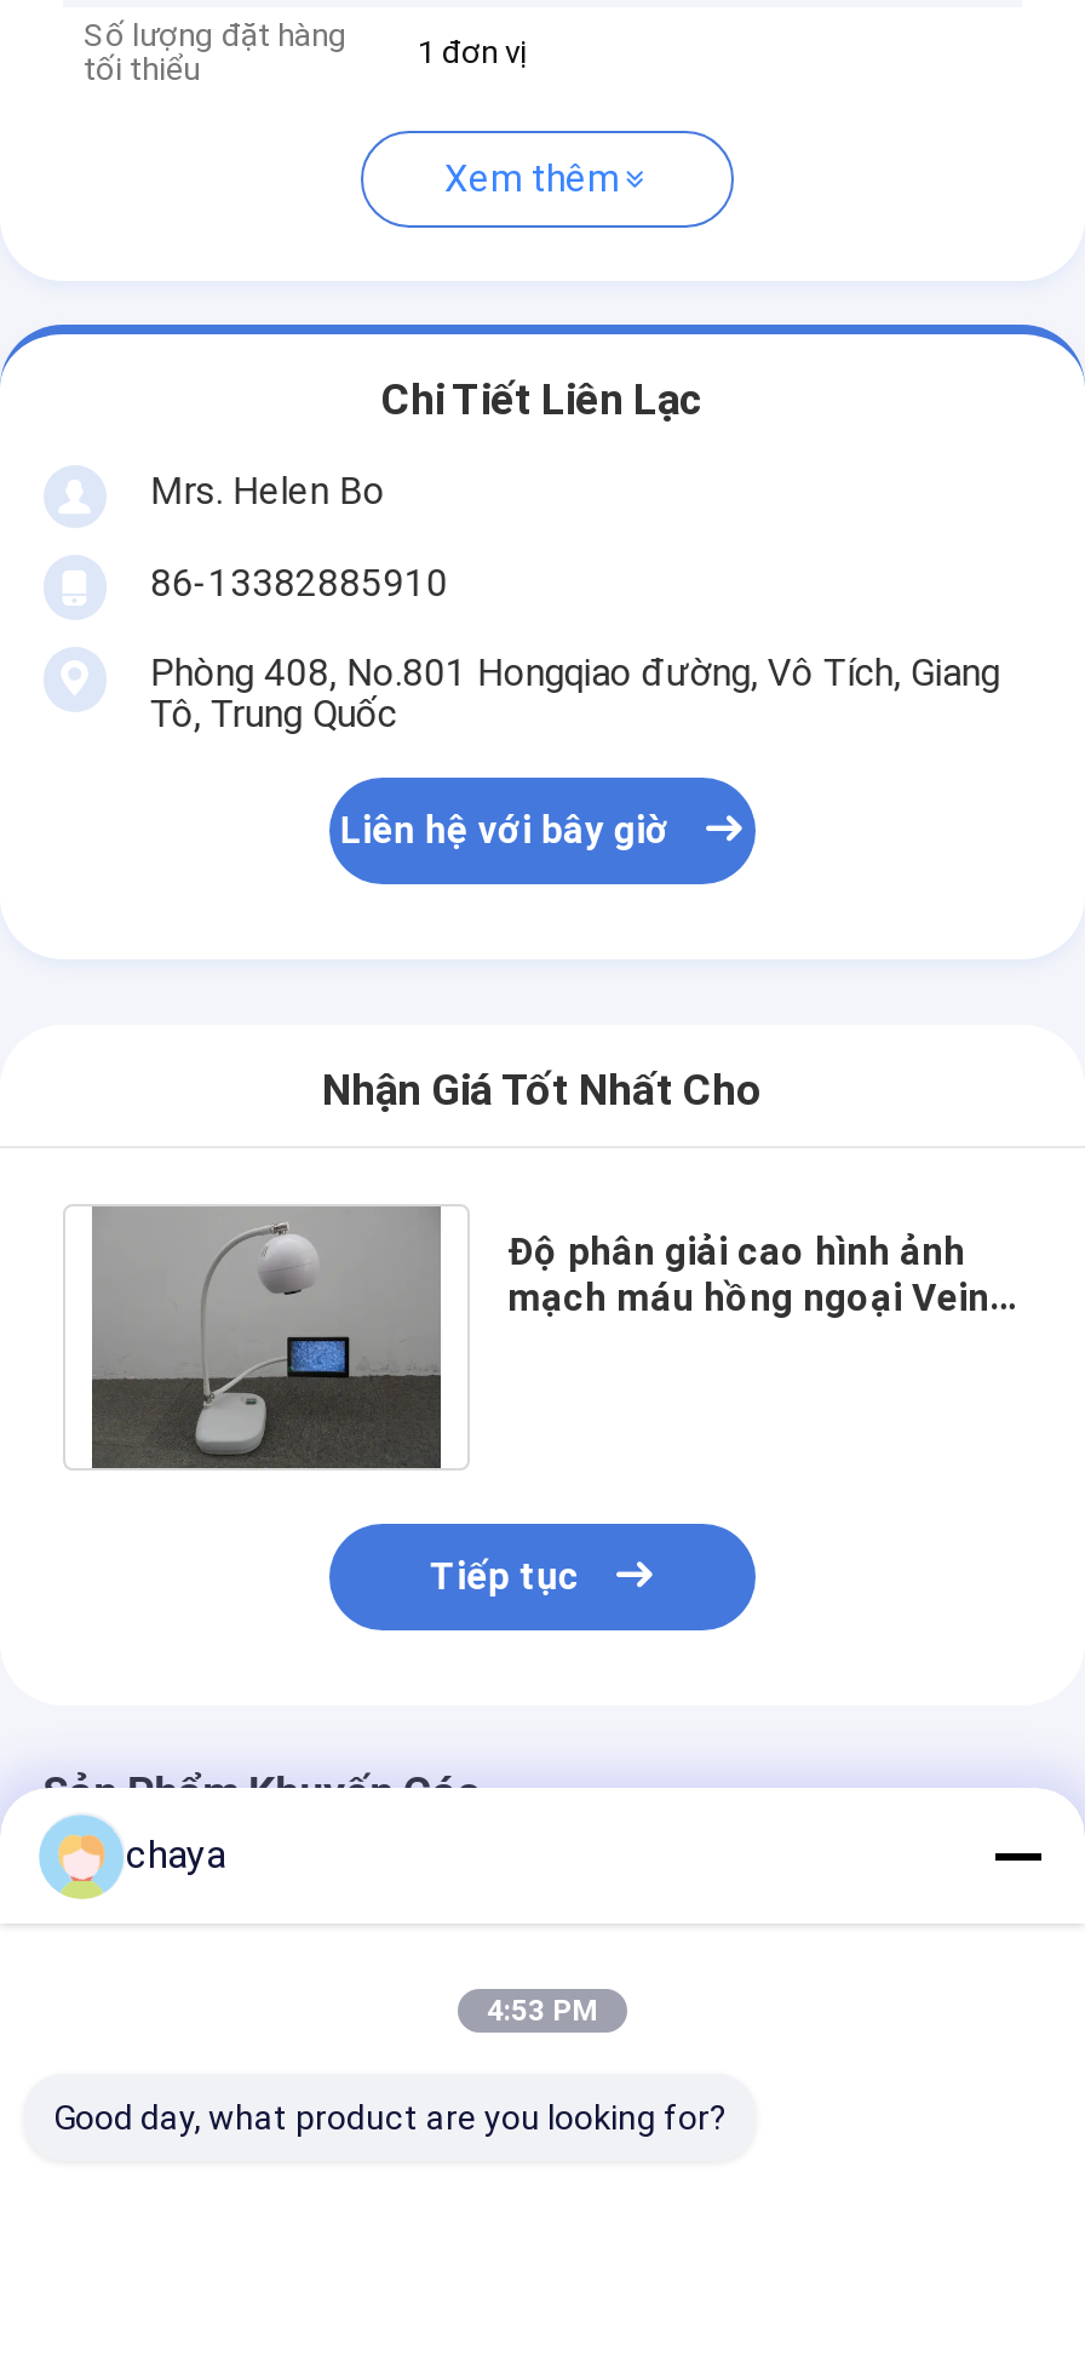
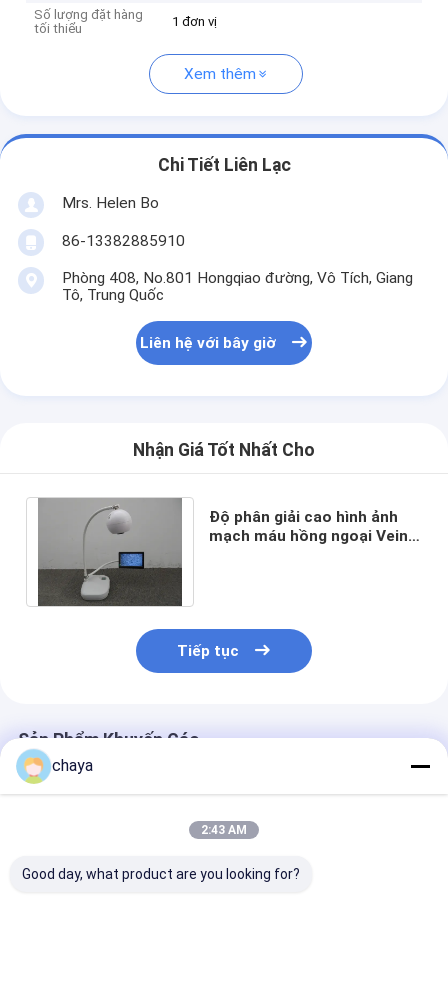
- 4:53 PM
+ 2:43 AM
